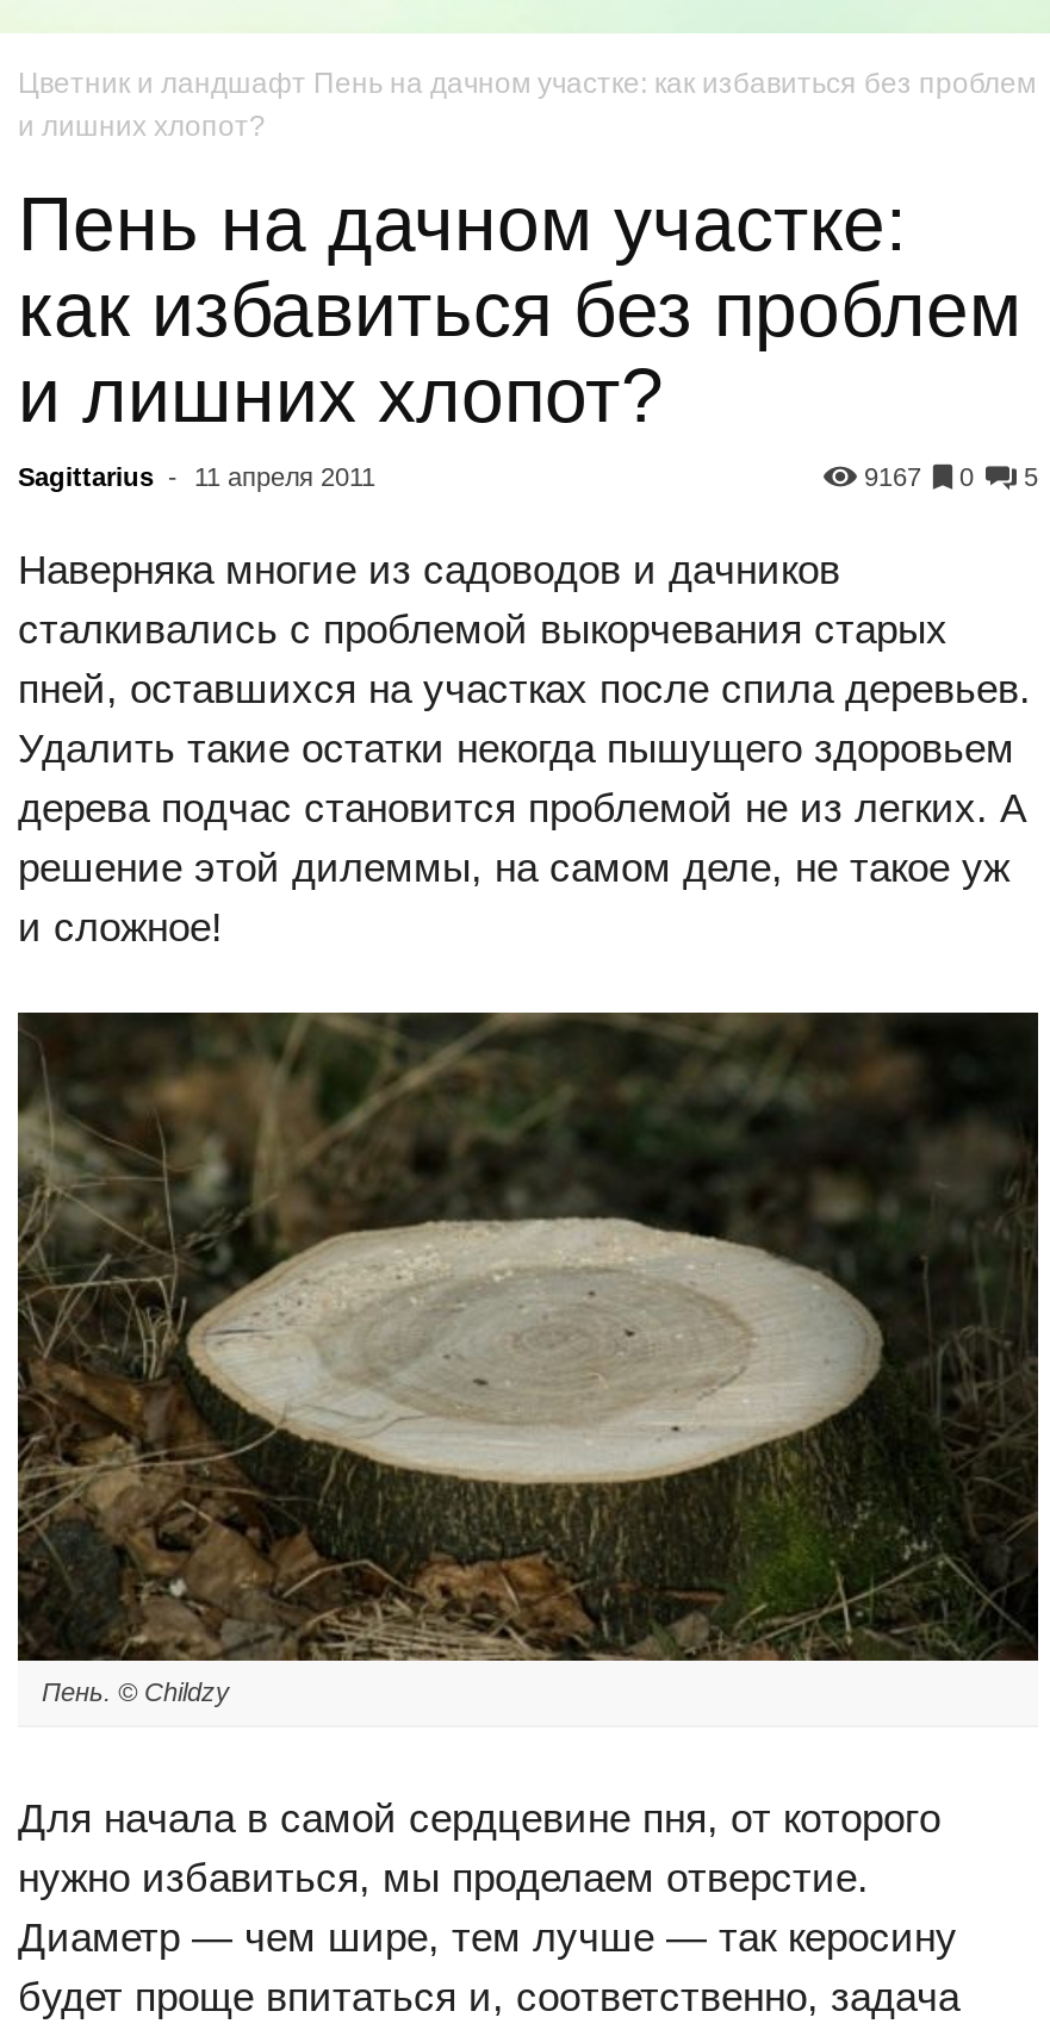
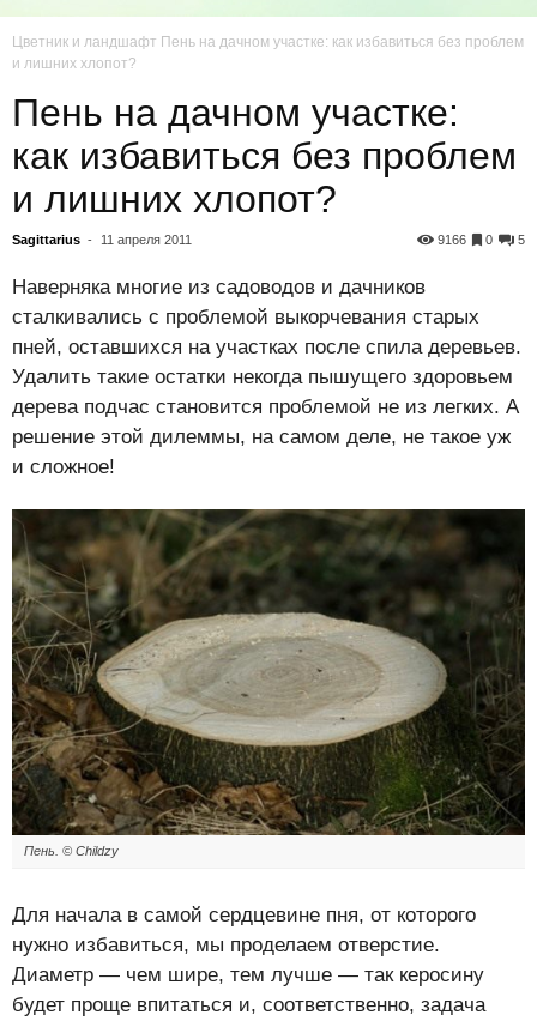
- 9167 0 5
+ 9166 0 5
